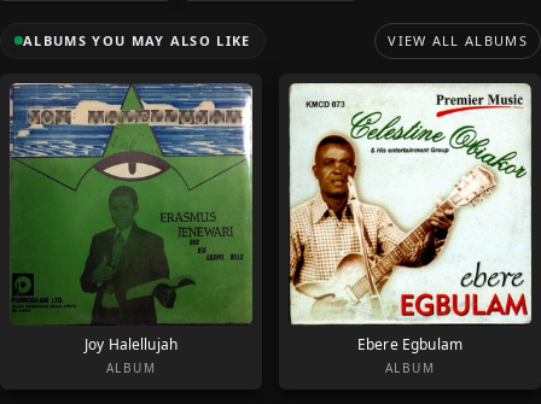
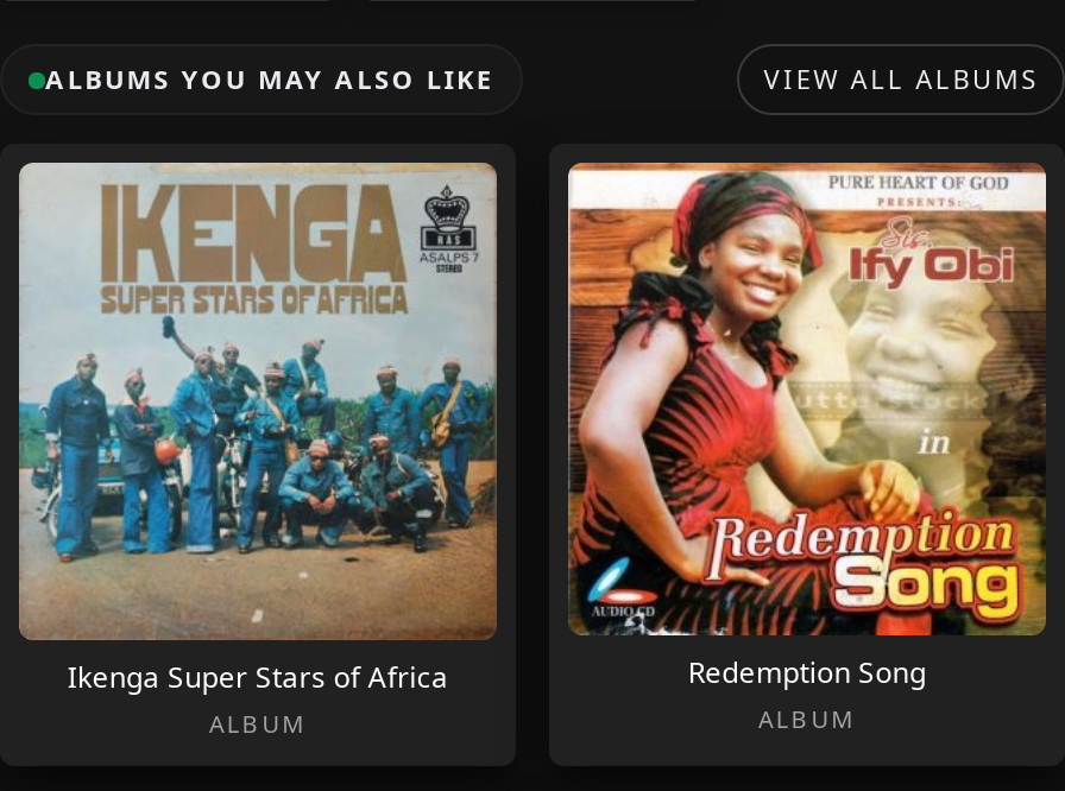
- [image]
- Joy Halellujah
+ [image]
+ Ikenga Super Stars of Africa

- [image]
- Ebere Egbulam
+ [image]
+ Redemption Song
